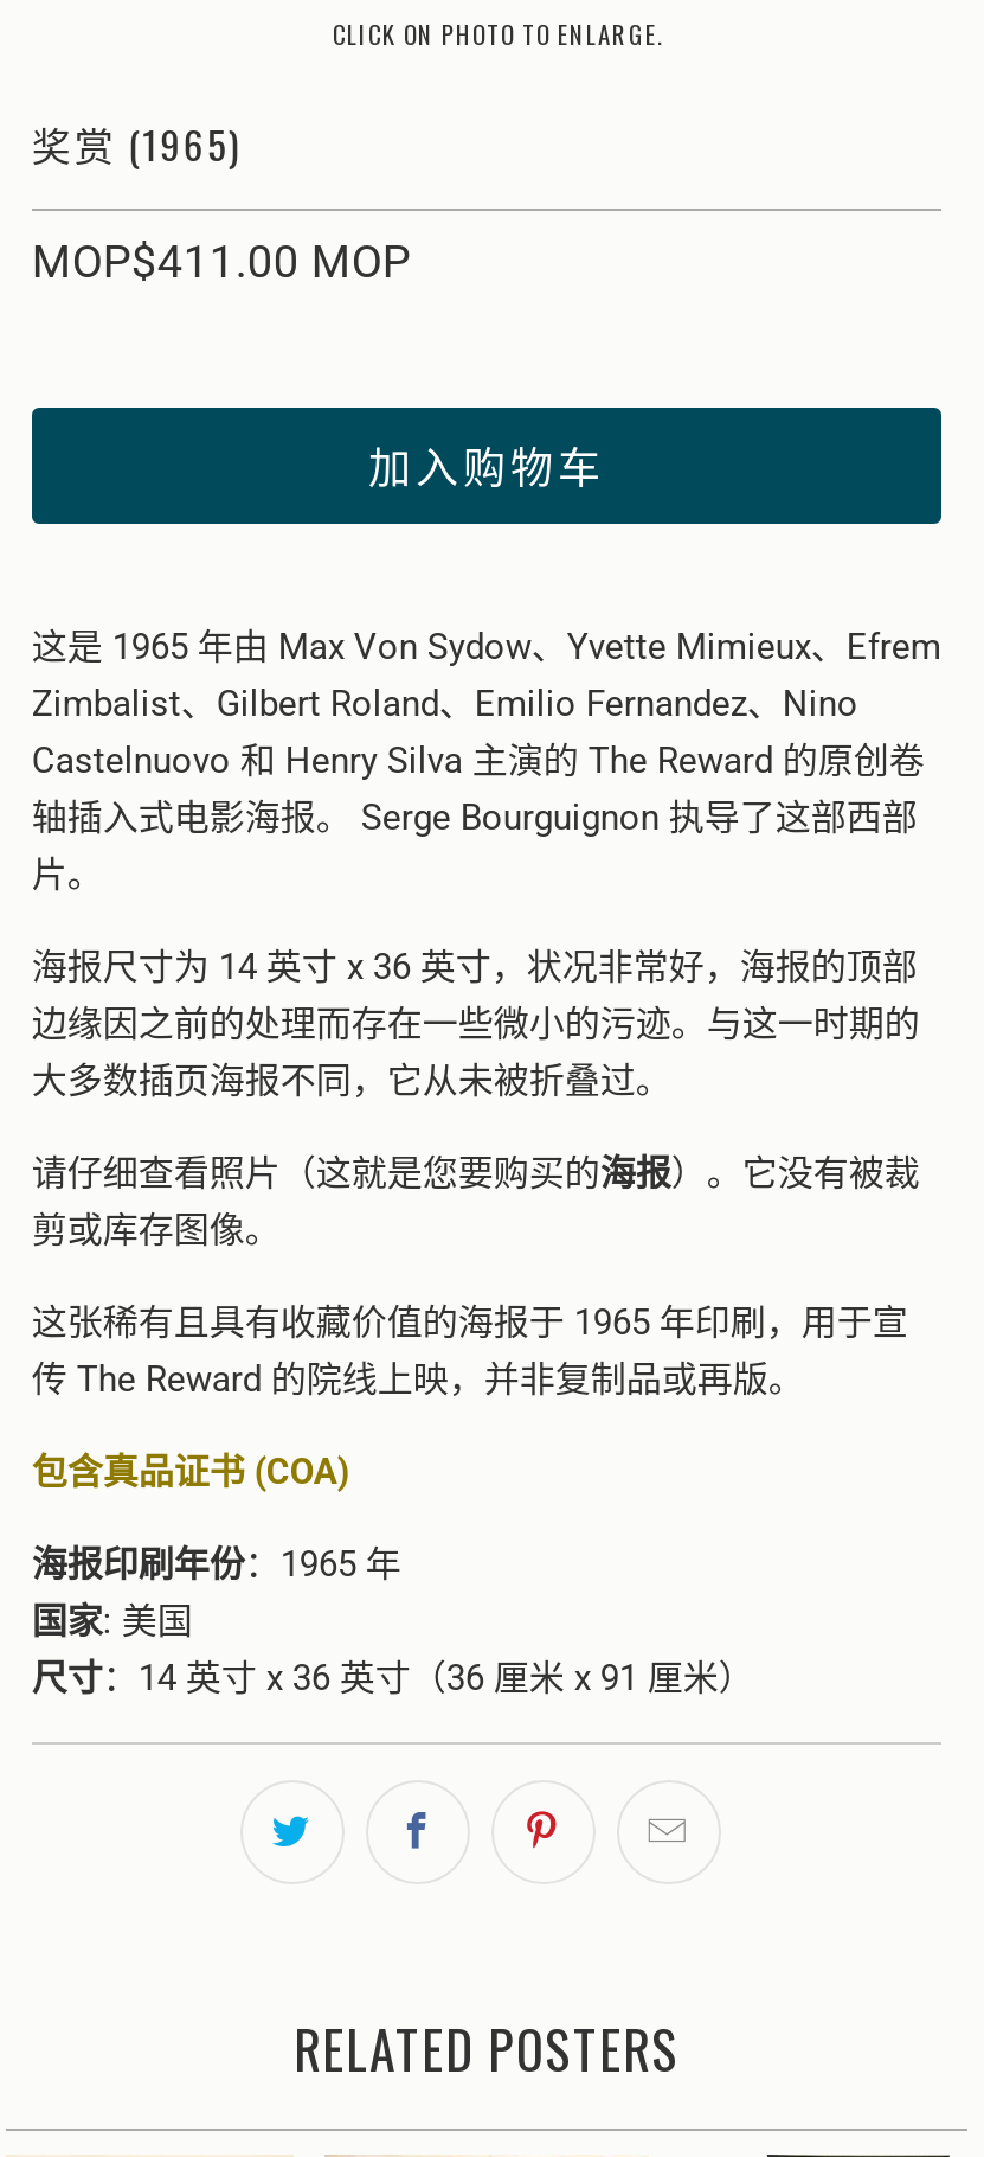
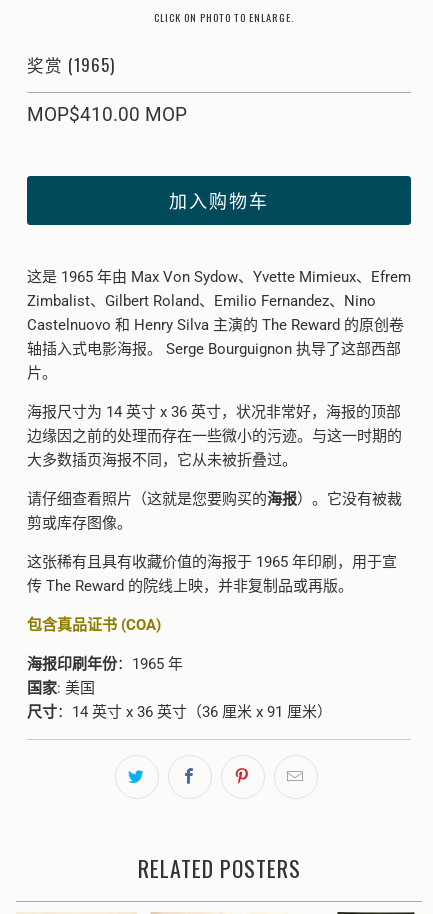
- MOP$411.00 MOP
+ MOP$410.00 MOP
